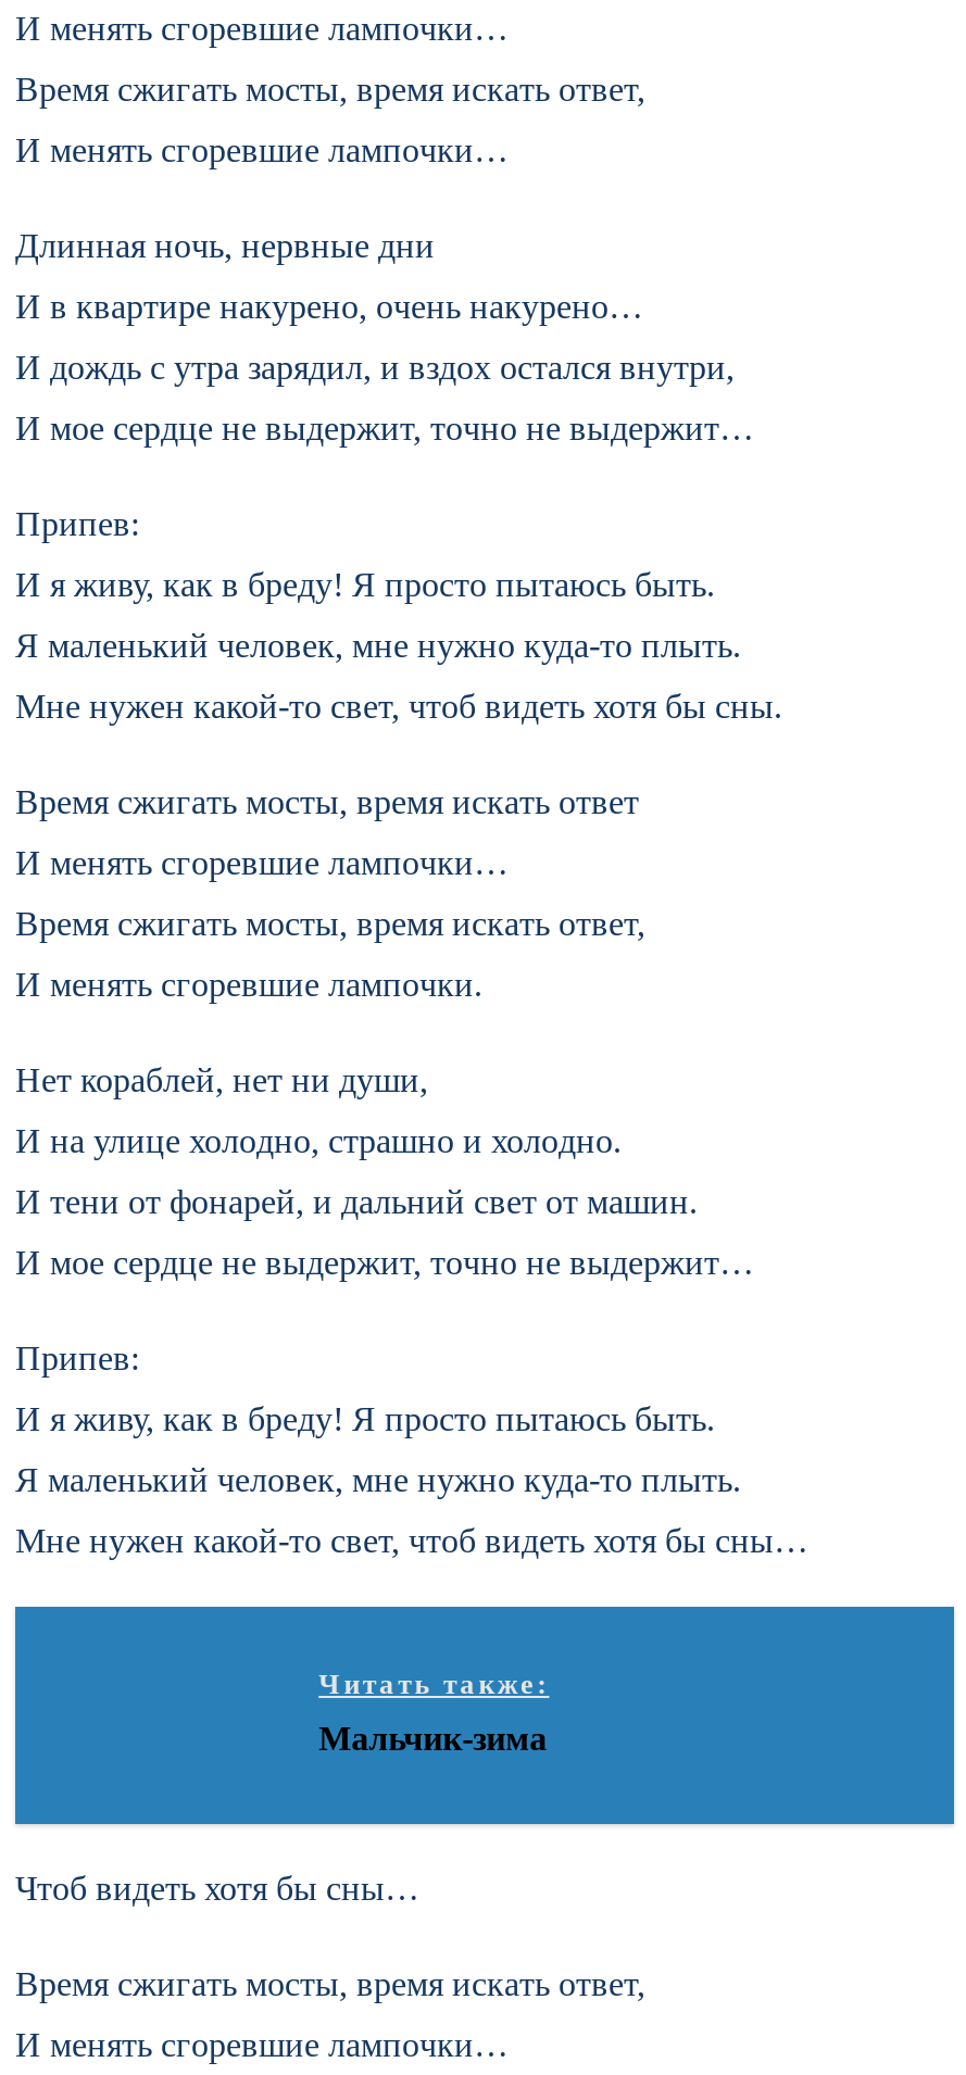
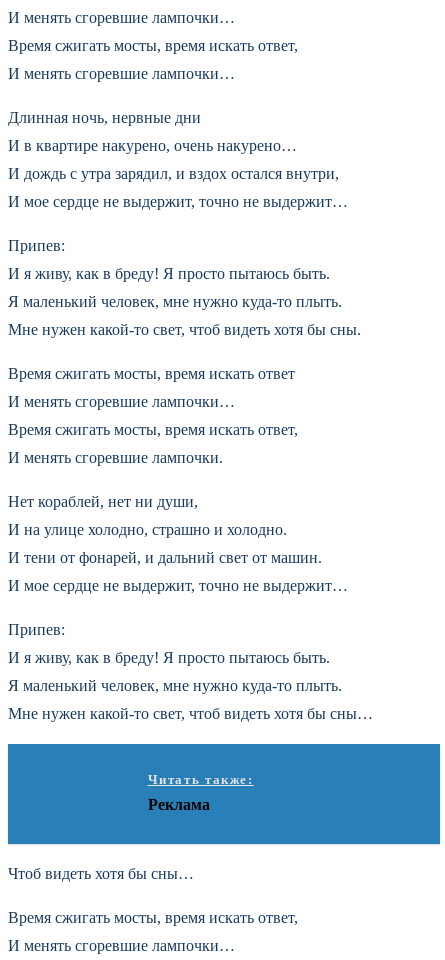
- Мальчик-зима
+ Реклама
